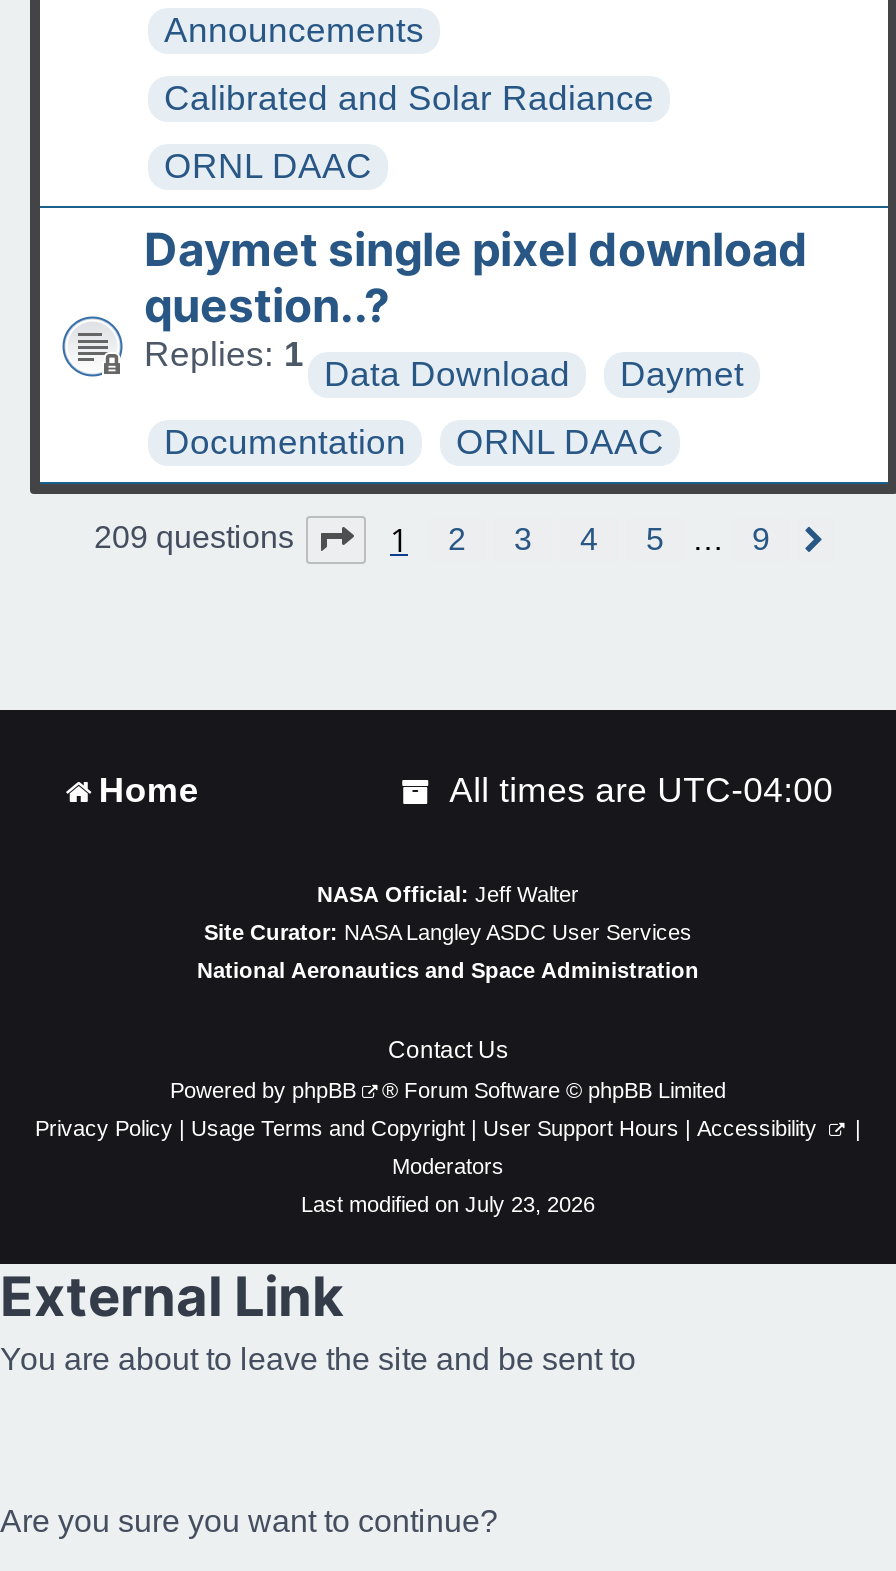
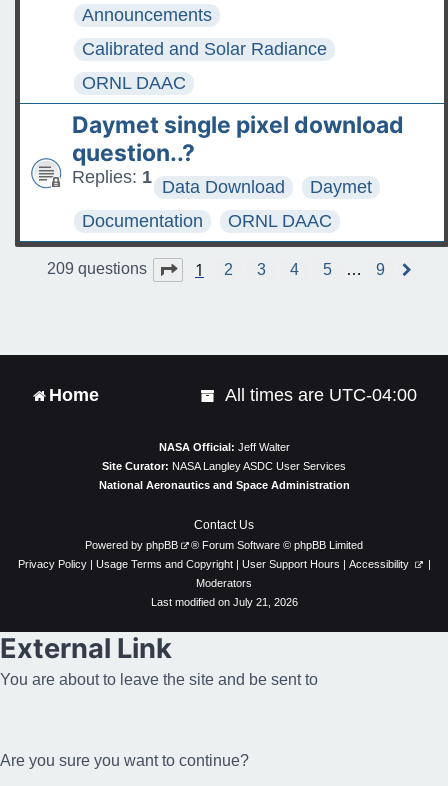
- Last modified on July 23, 2026
+ Last modified on July 21, 2026
